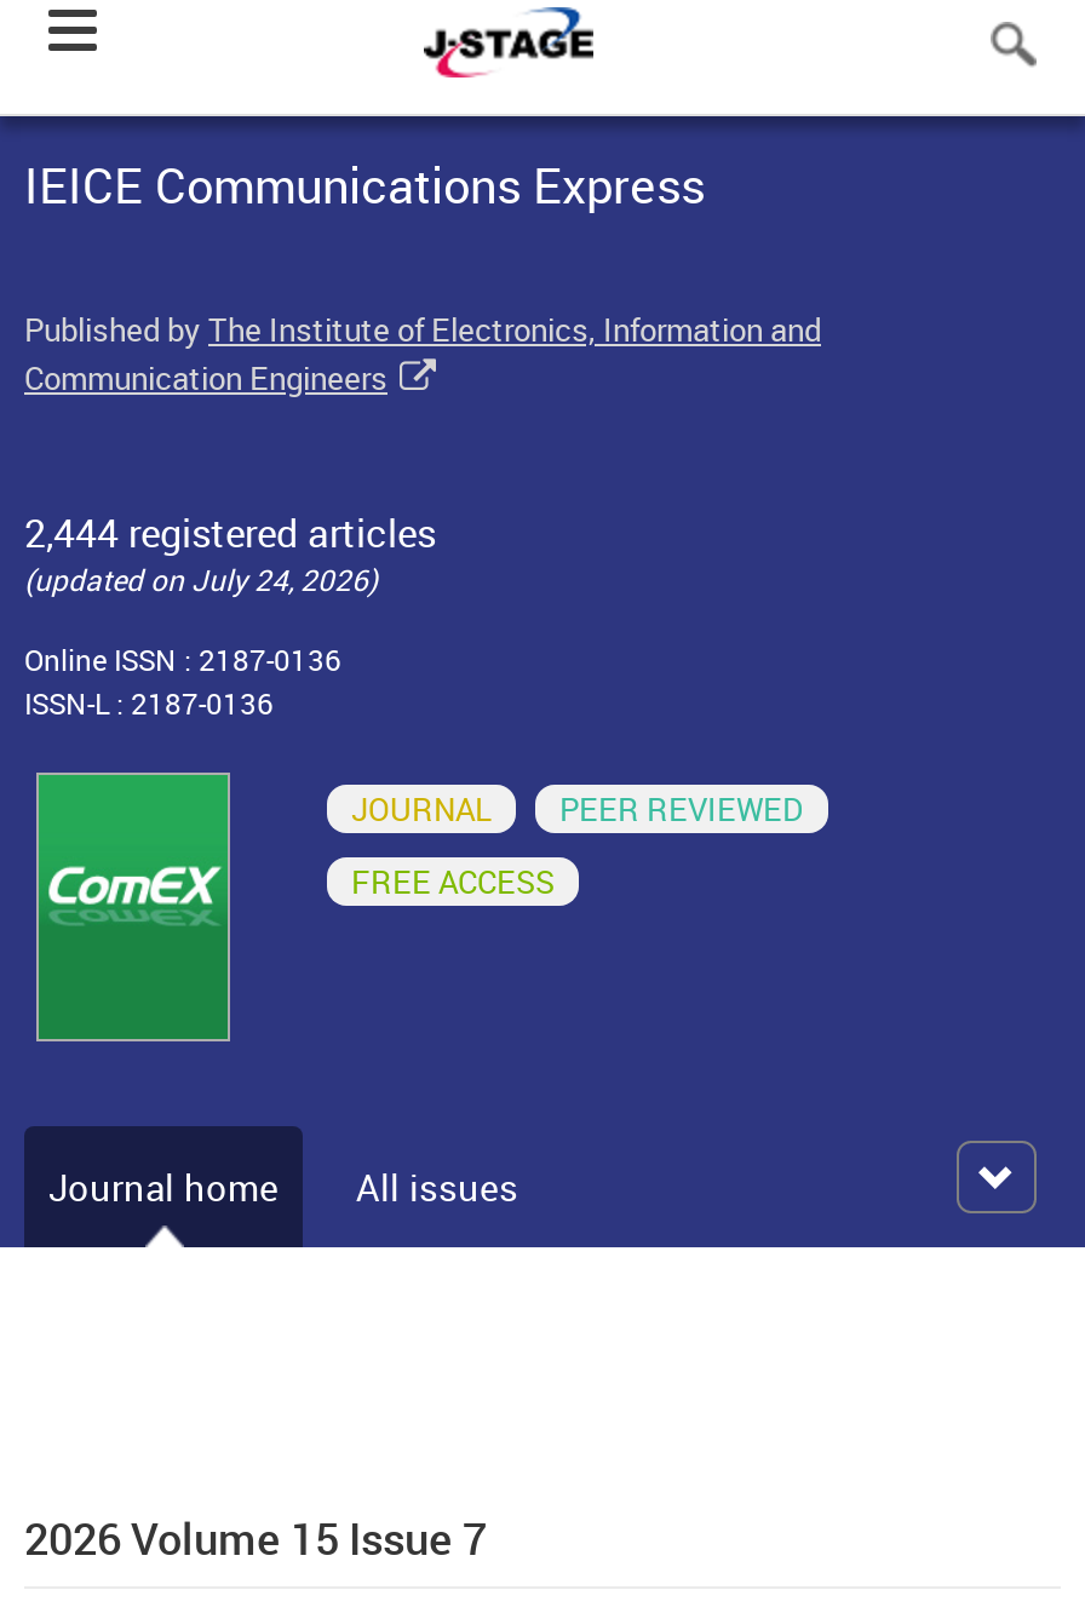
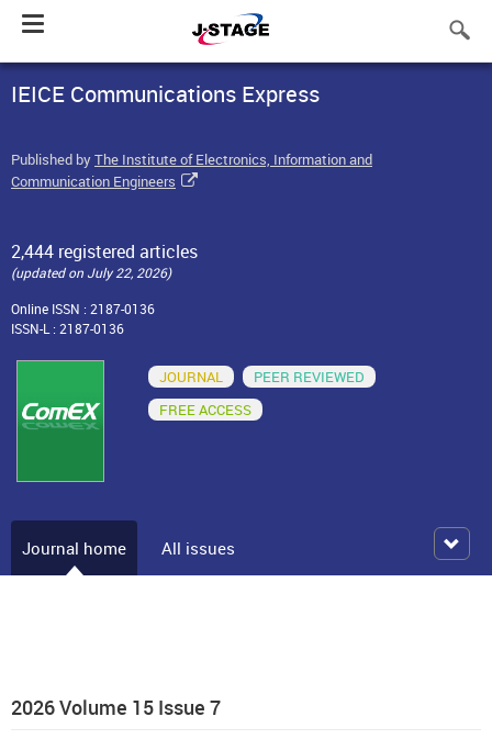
- (updated on July 24, 2026)
+ (updated on July 22, 2026)
